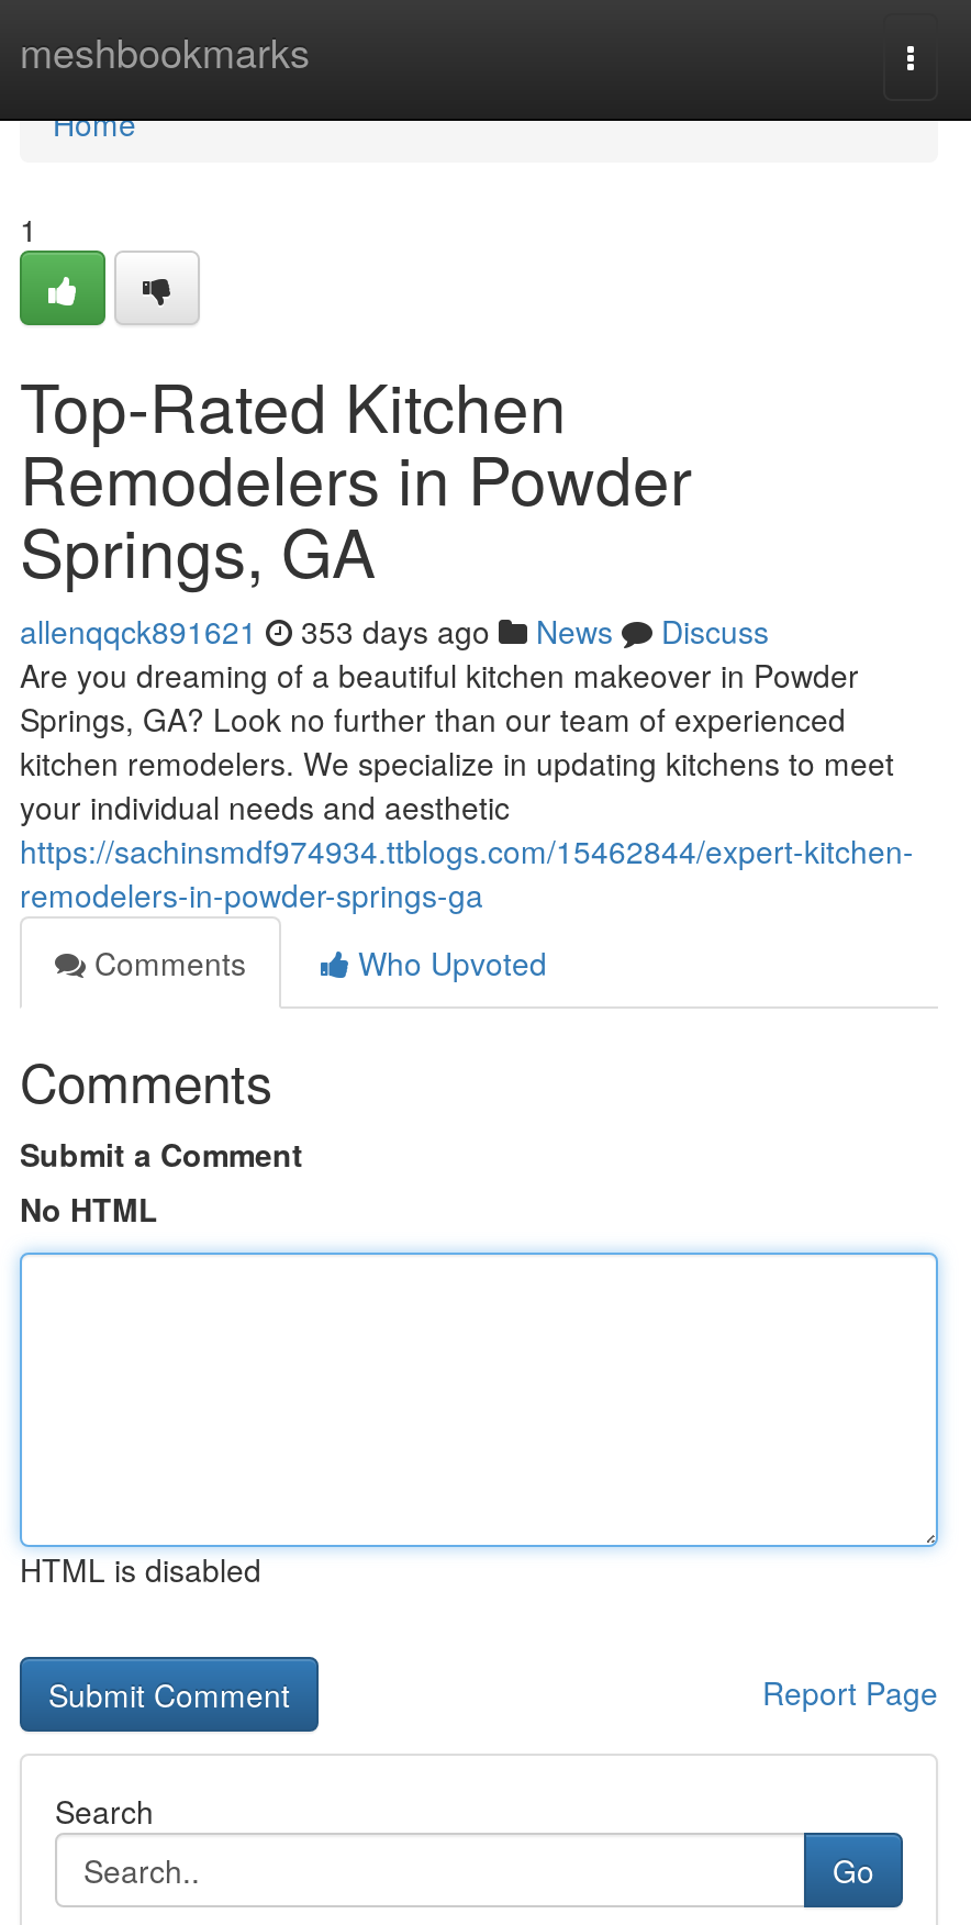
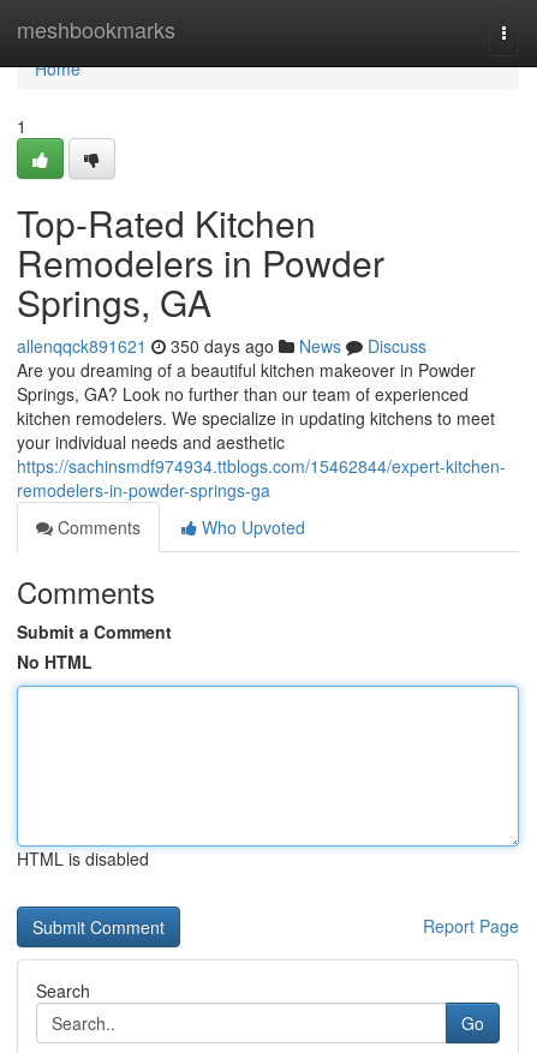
- allenqqck891621 353 days ago News Discuss
+ allenqqck891621 350 days ago News Discuss
